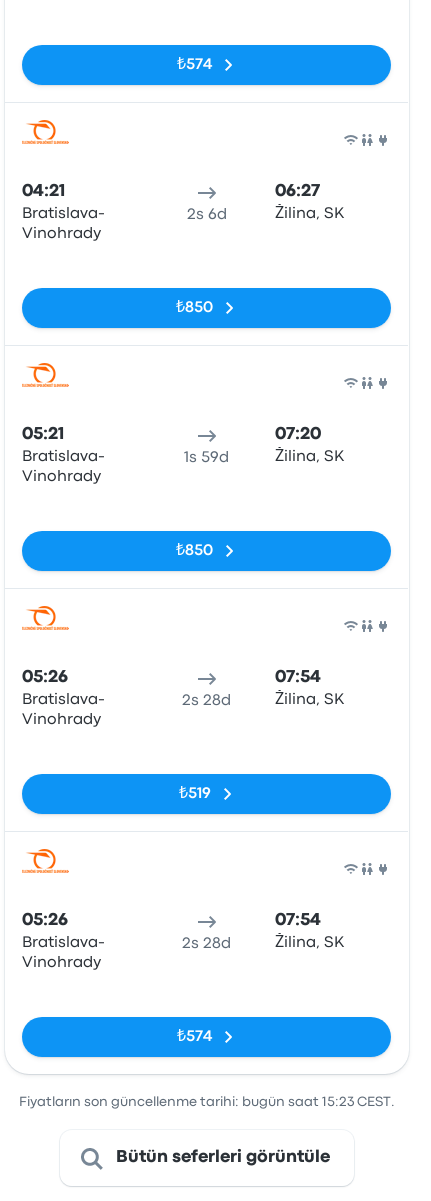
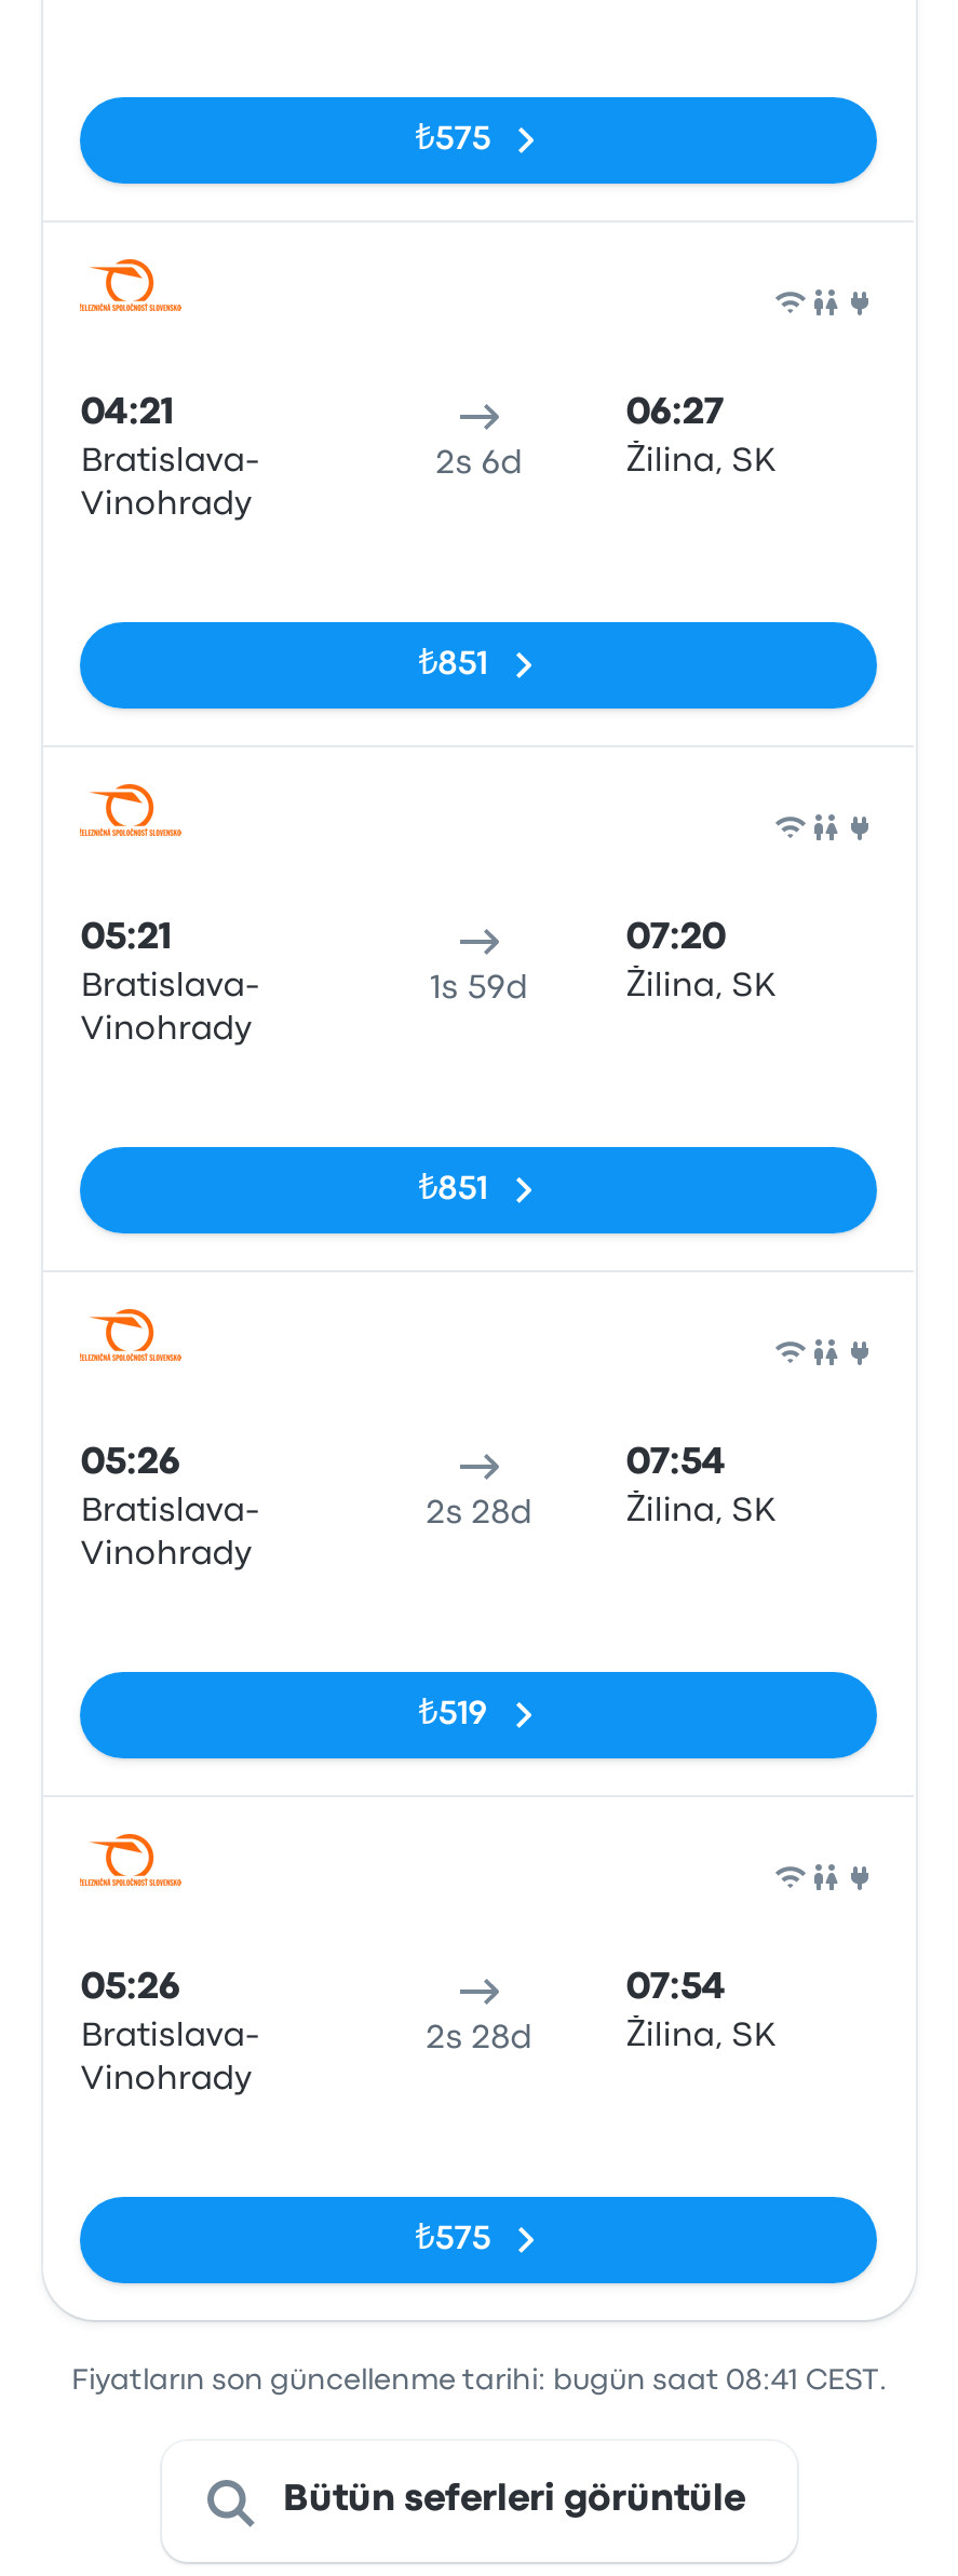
- ₺574
+ ₺575

- ₺850
+ ₺851

- ₺850
+ ₺851

- ₺574
+ ₺575

- Fiyatların son güncellenme tarihi: bugün saat 15:23 CEST.
+ Fiyatların son güncellenme tarihi: bugün saat 08:41 CEST.
